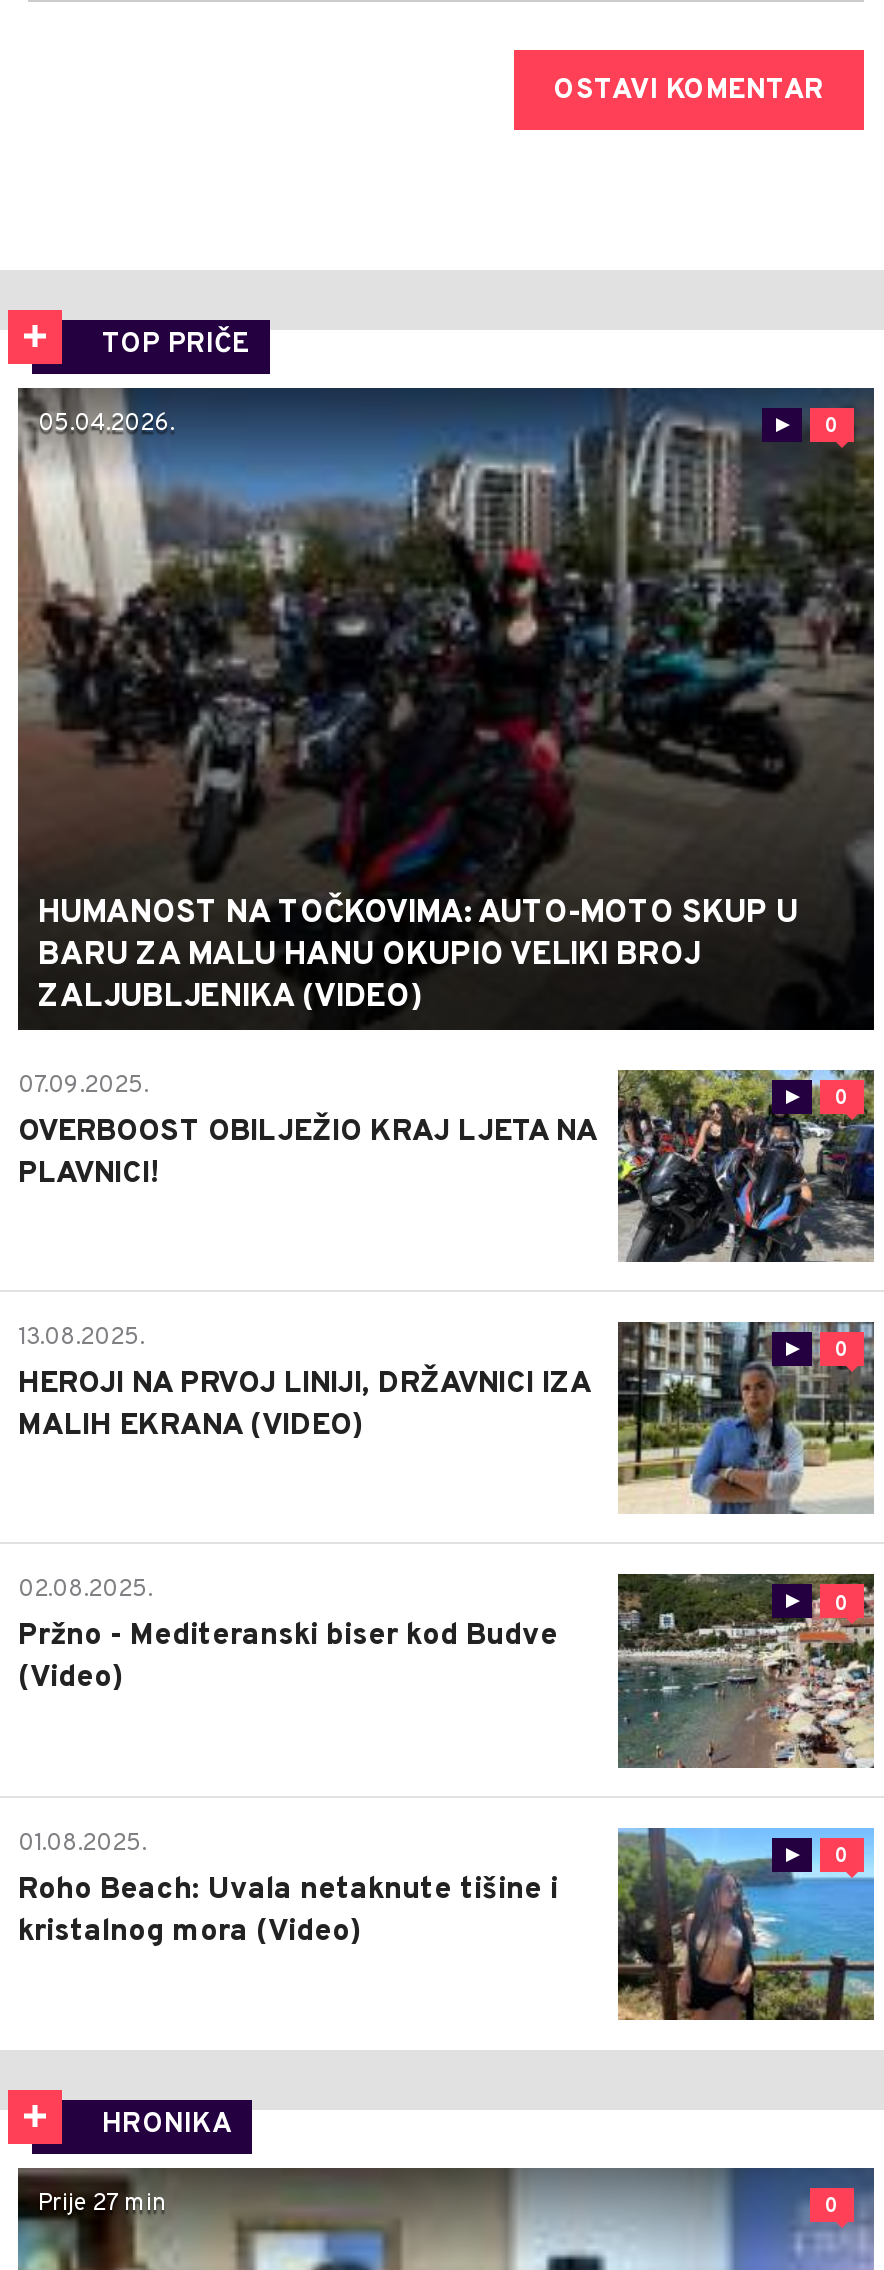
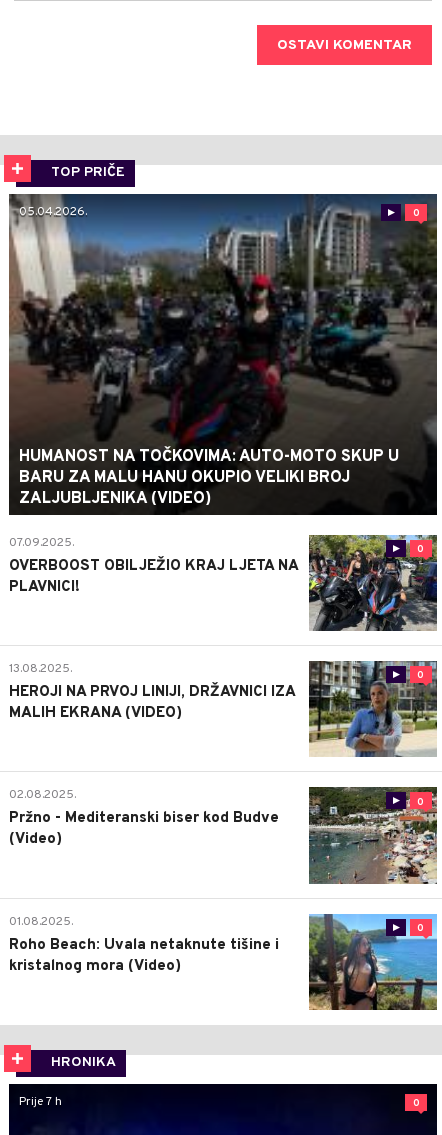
- Prije 27 min
+ Prije 7 h
